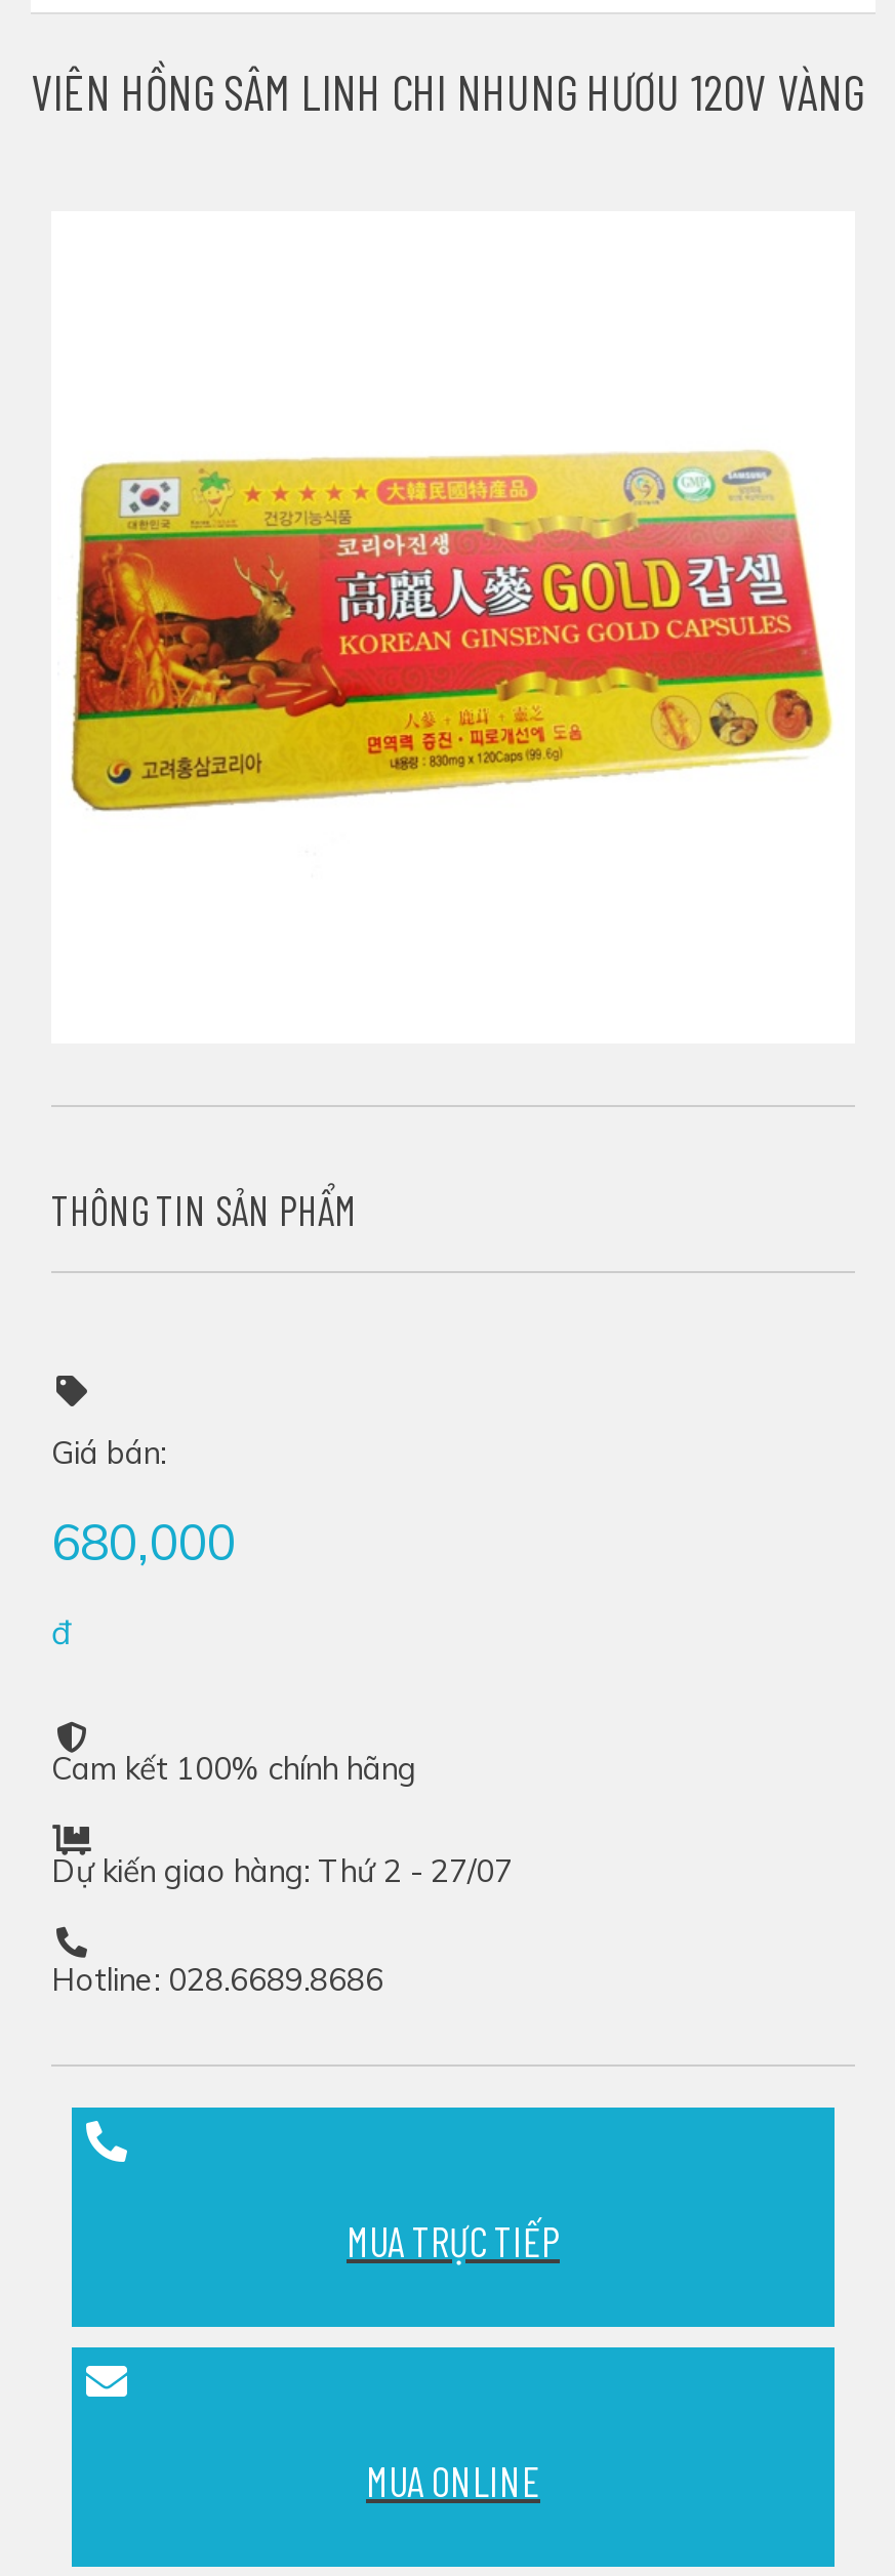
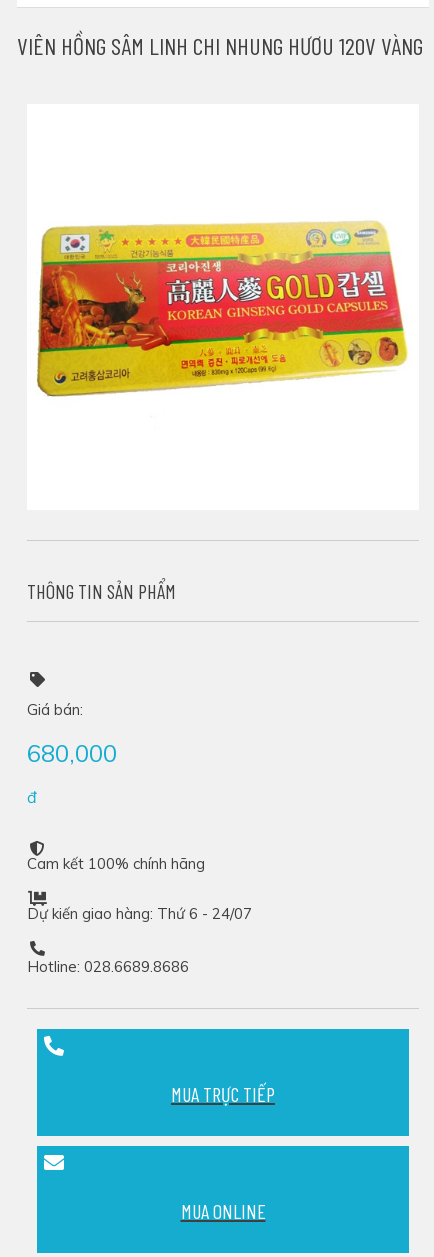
- Dự kiến giao hàng: Thứ 2 - 27/07
+ Dự kiến giao hàng: Thứ 6 - 24/07
